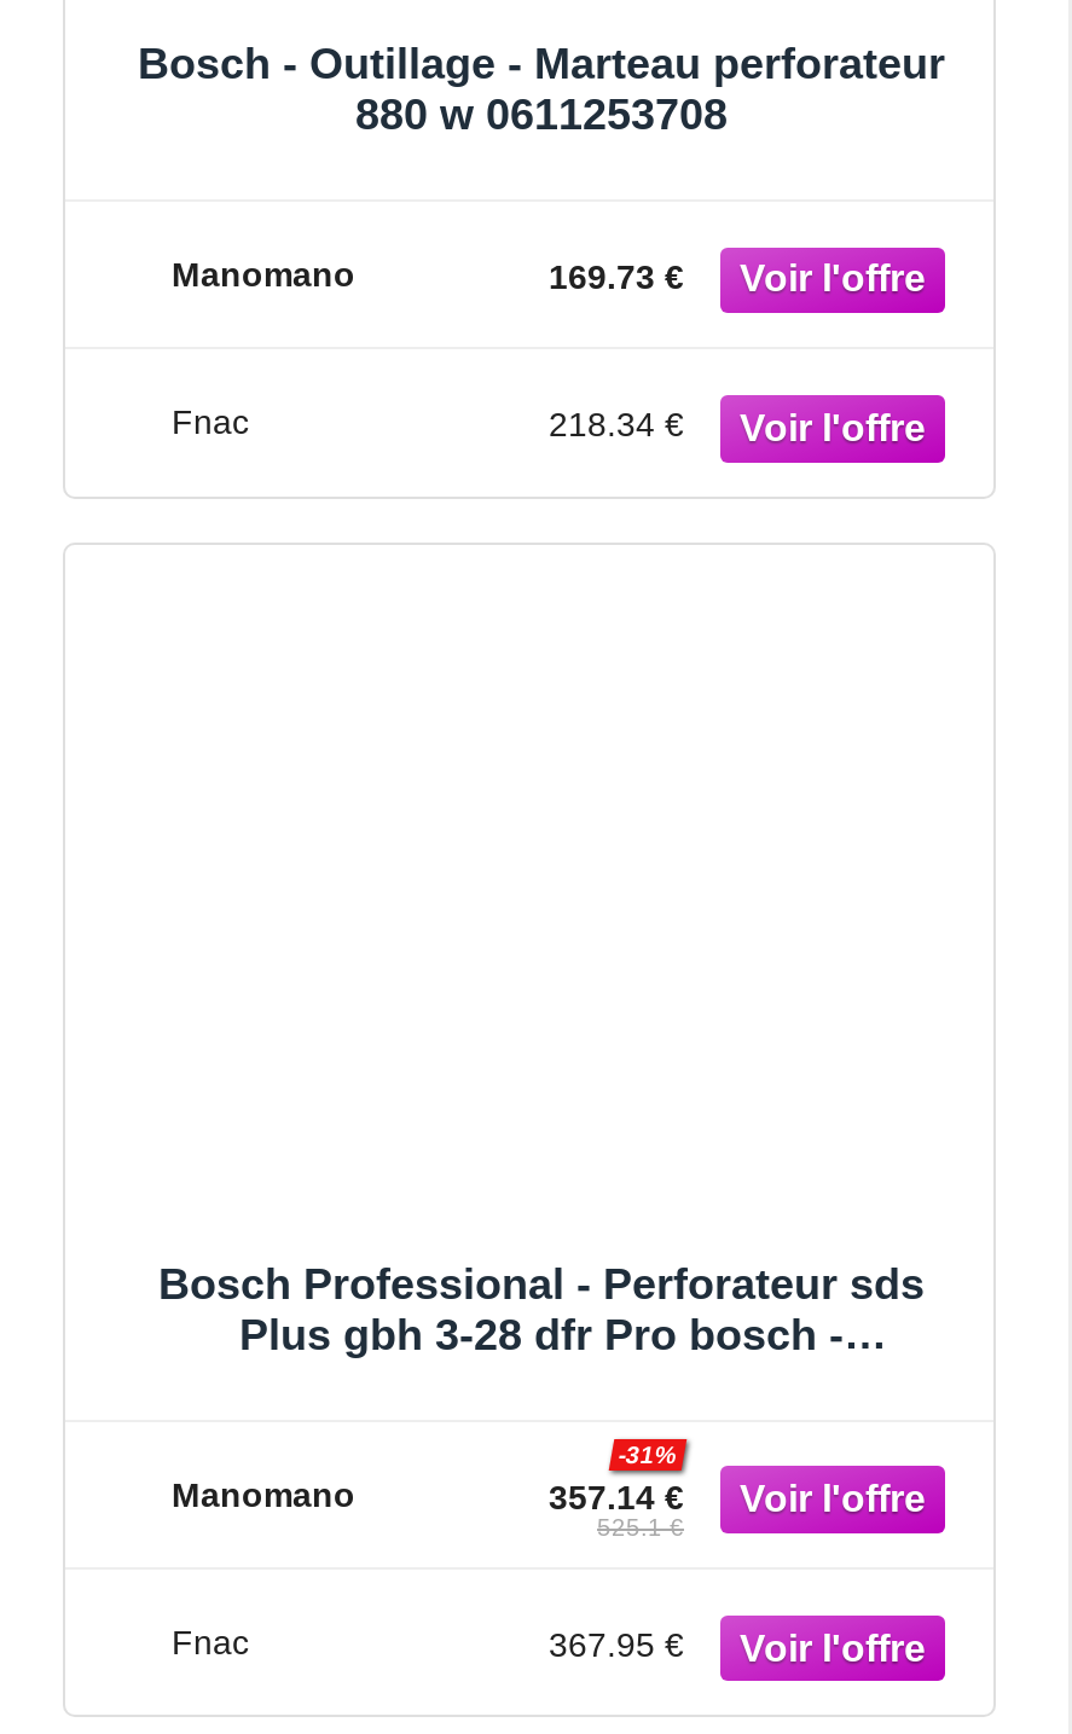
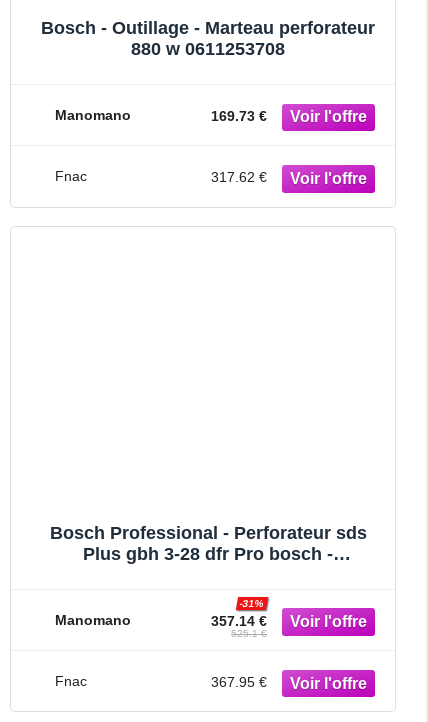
- 218.34 €
+ 317.62 €
